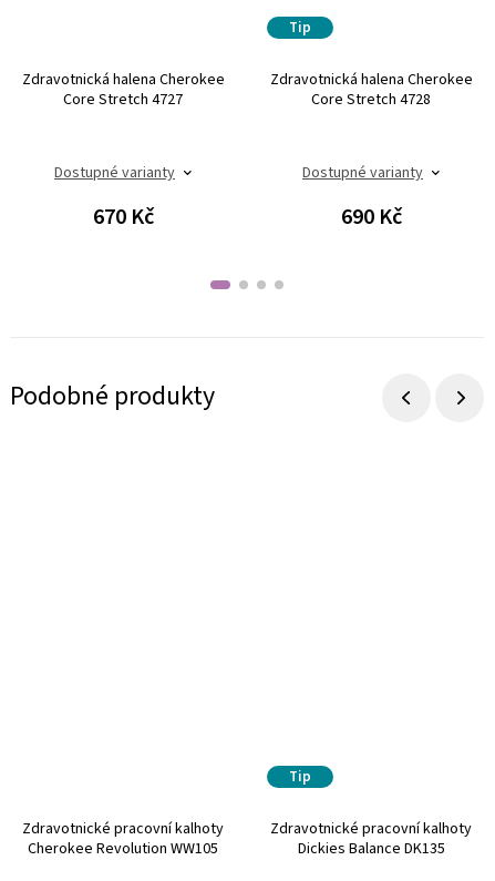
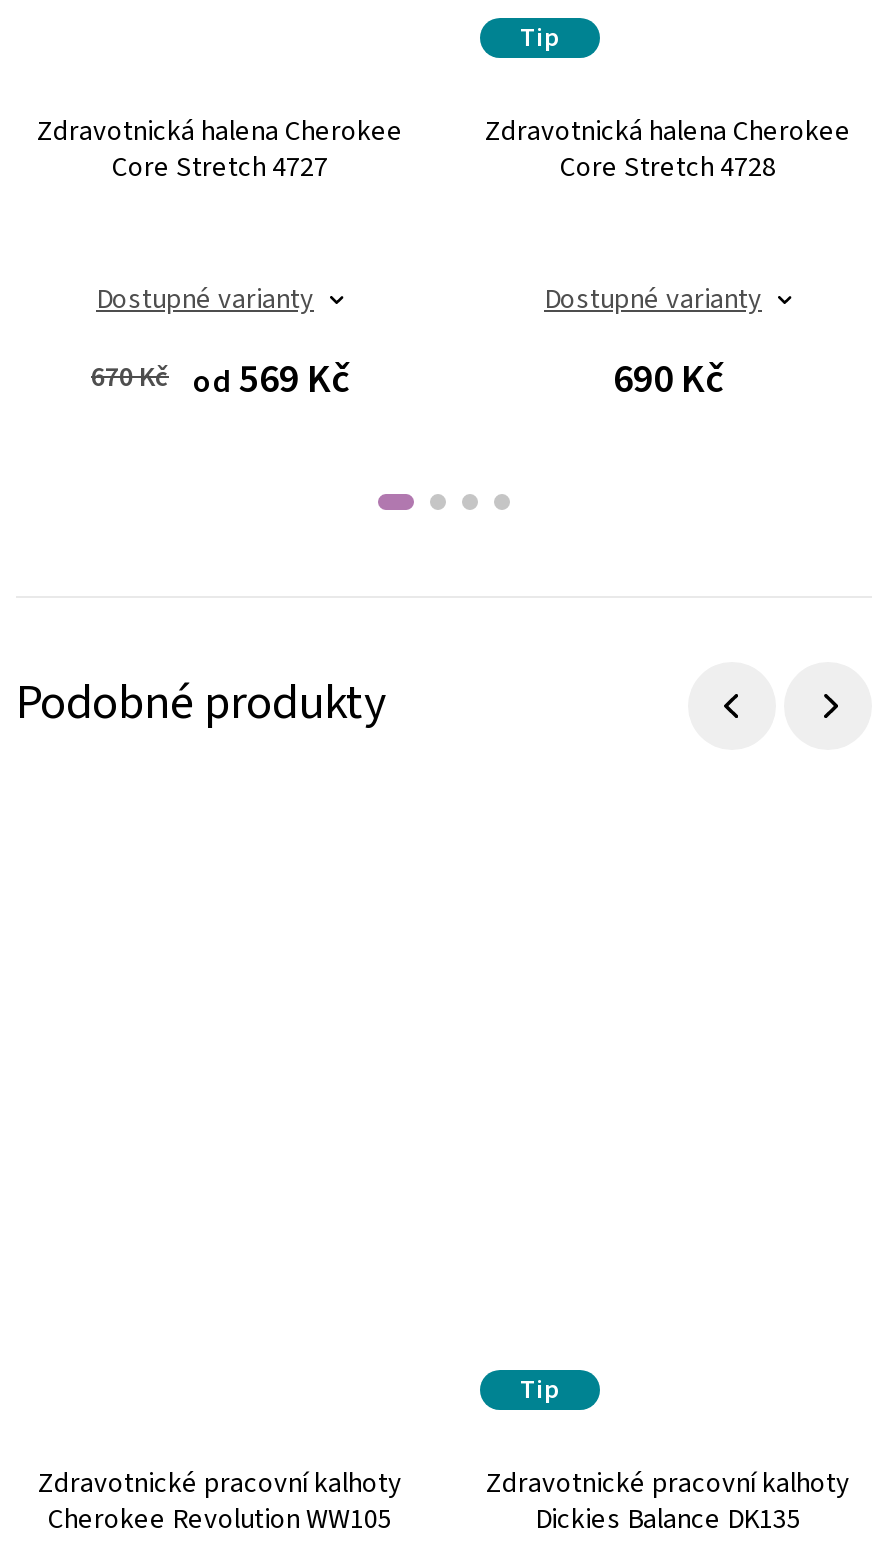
- 670 Kč
+ 670 Kč od 569 Kč
